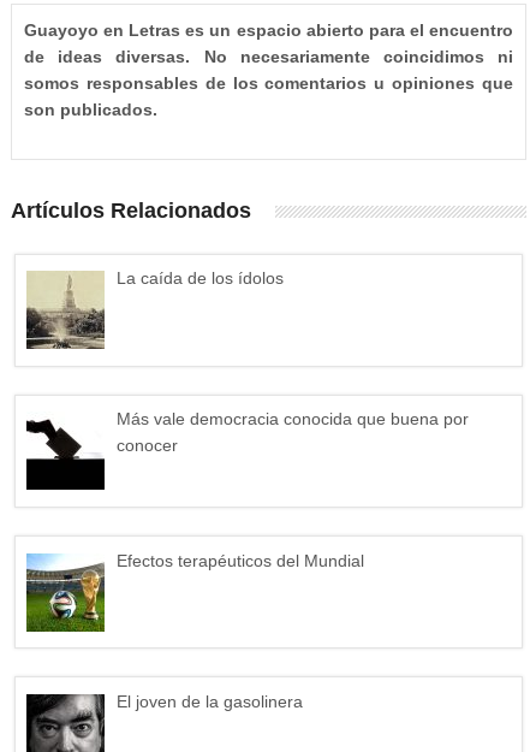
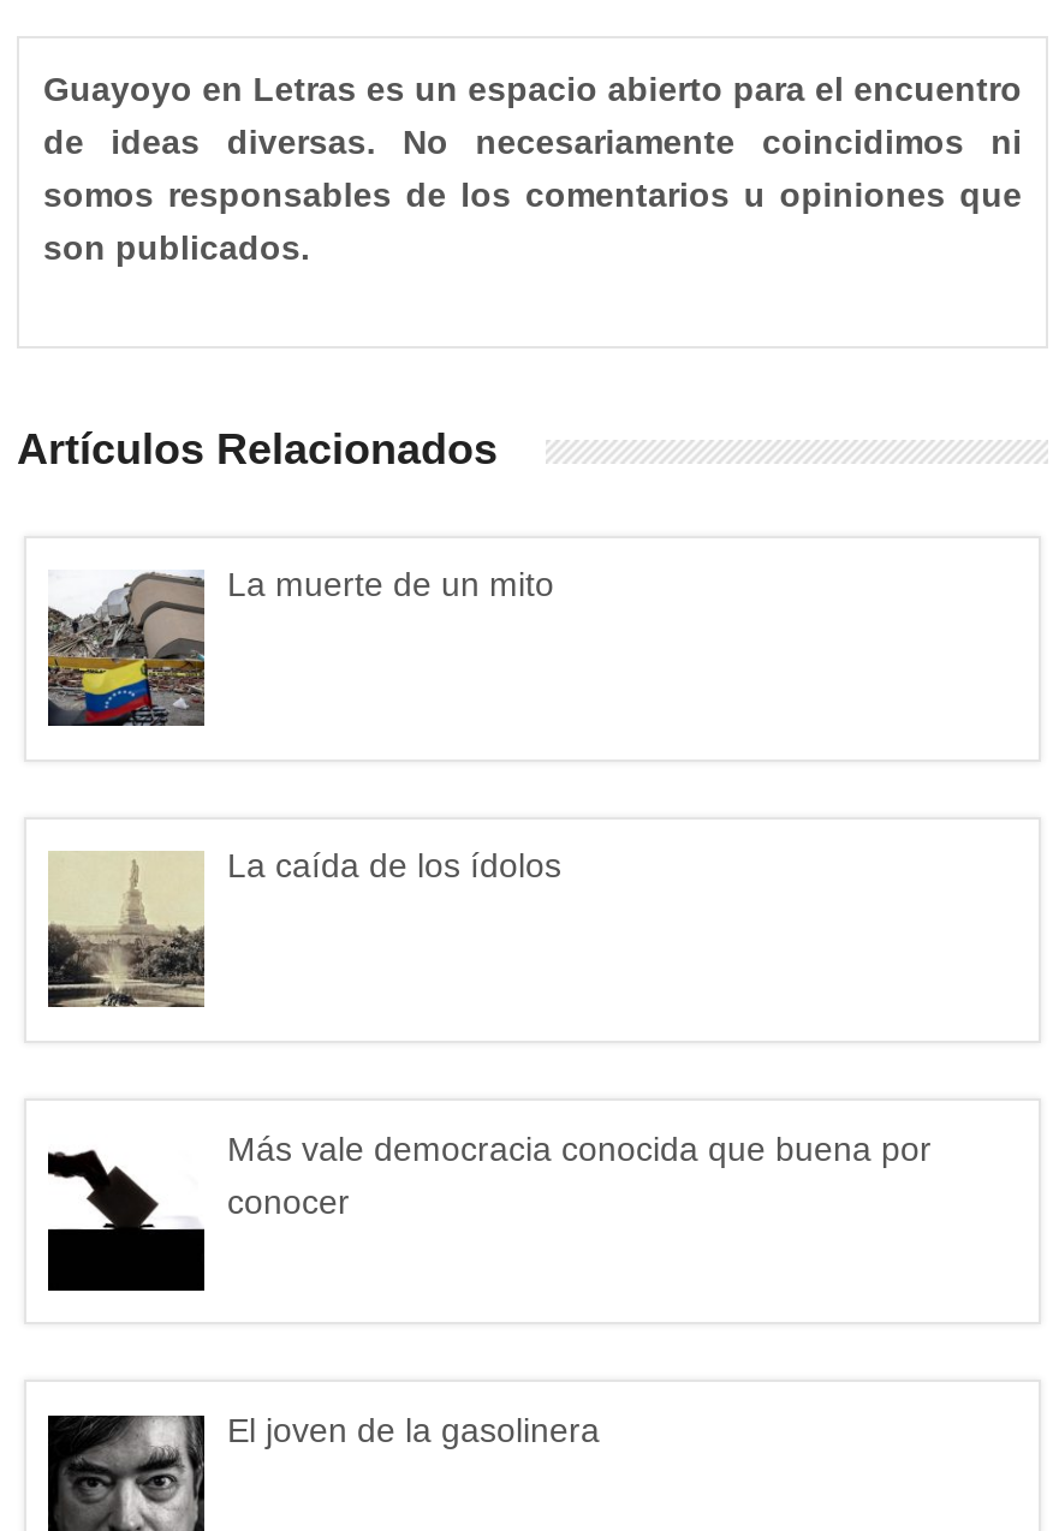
+ [image]
+ La muerte de un mito

moved down: [image] | La caída de los ídolos | Más vale democracia conocida que buena por | conocer

- [image]
- Efectos terapéuticos del Mundial
